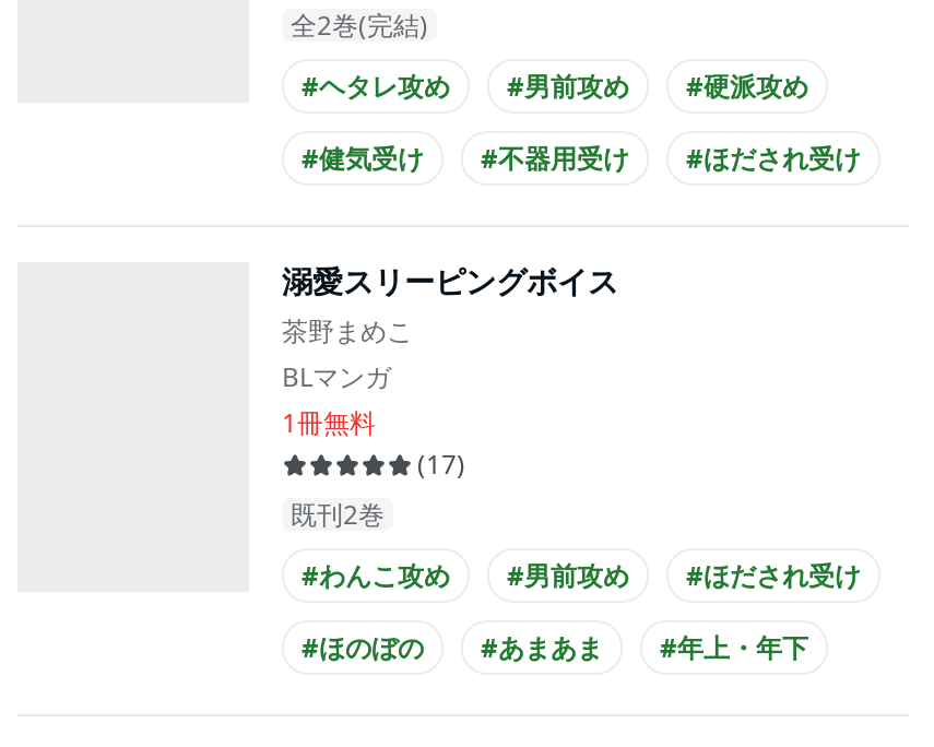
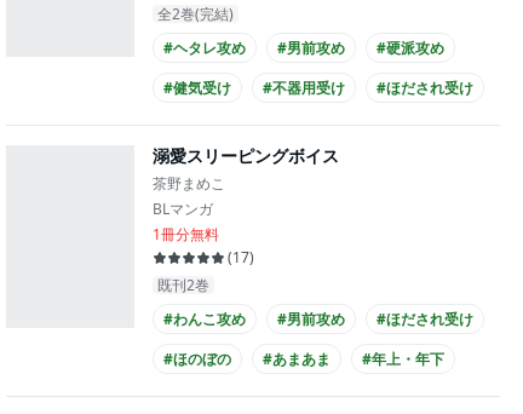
- 1冊無料
+ 1冊分無料
